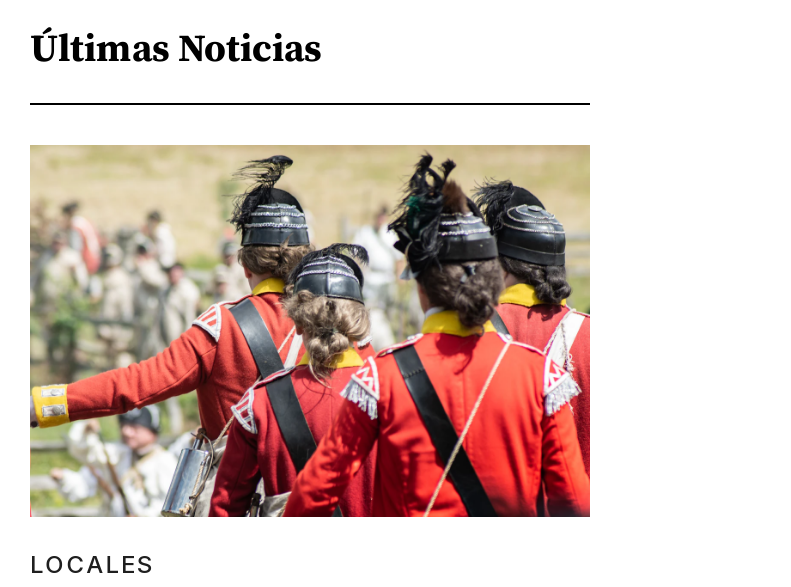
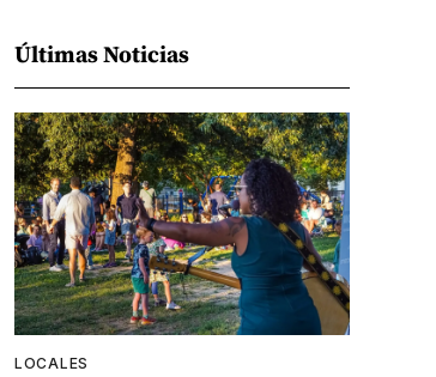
- [image]
+ [image]
